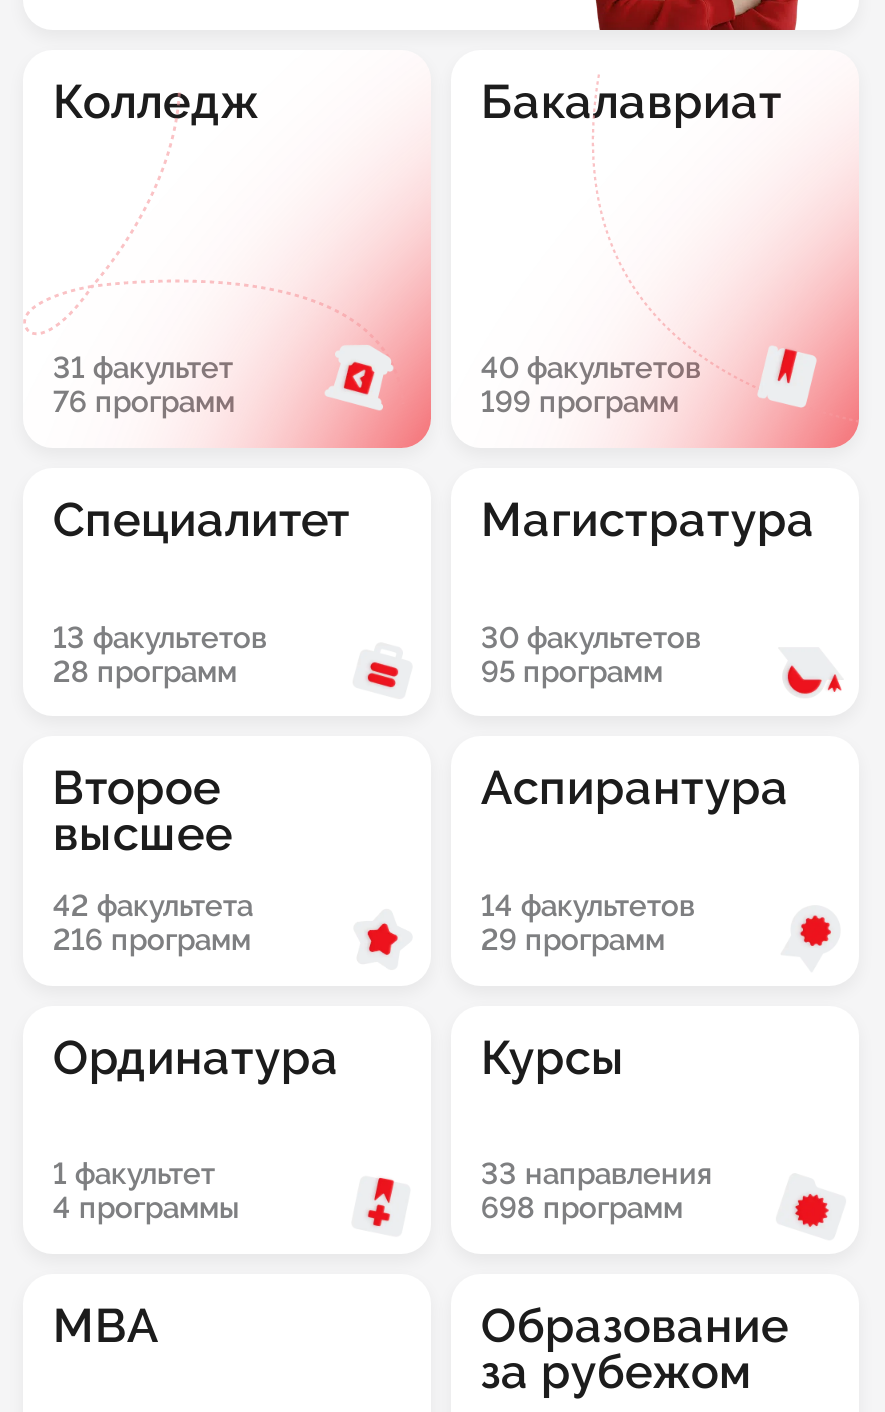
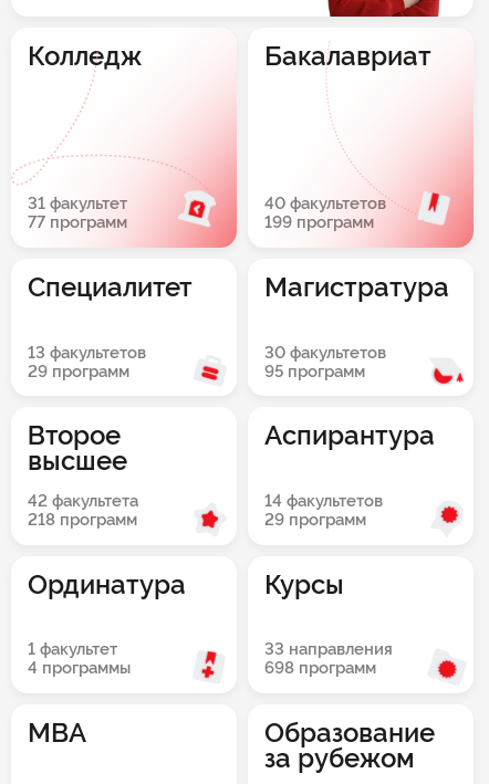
- 76 программ
+ 77 программ

- 28 программ
+ 29 программ

- 216 программ
+ 218 программ
